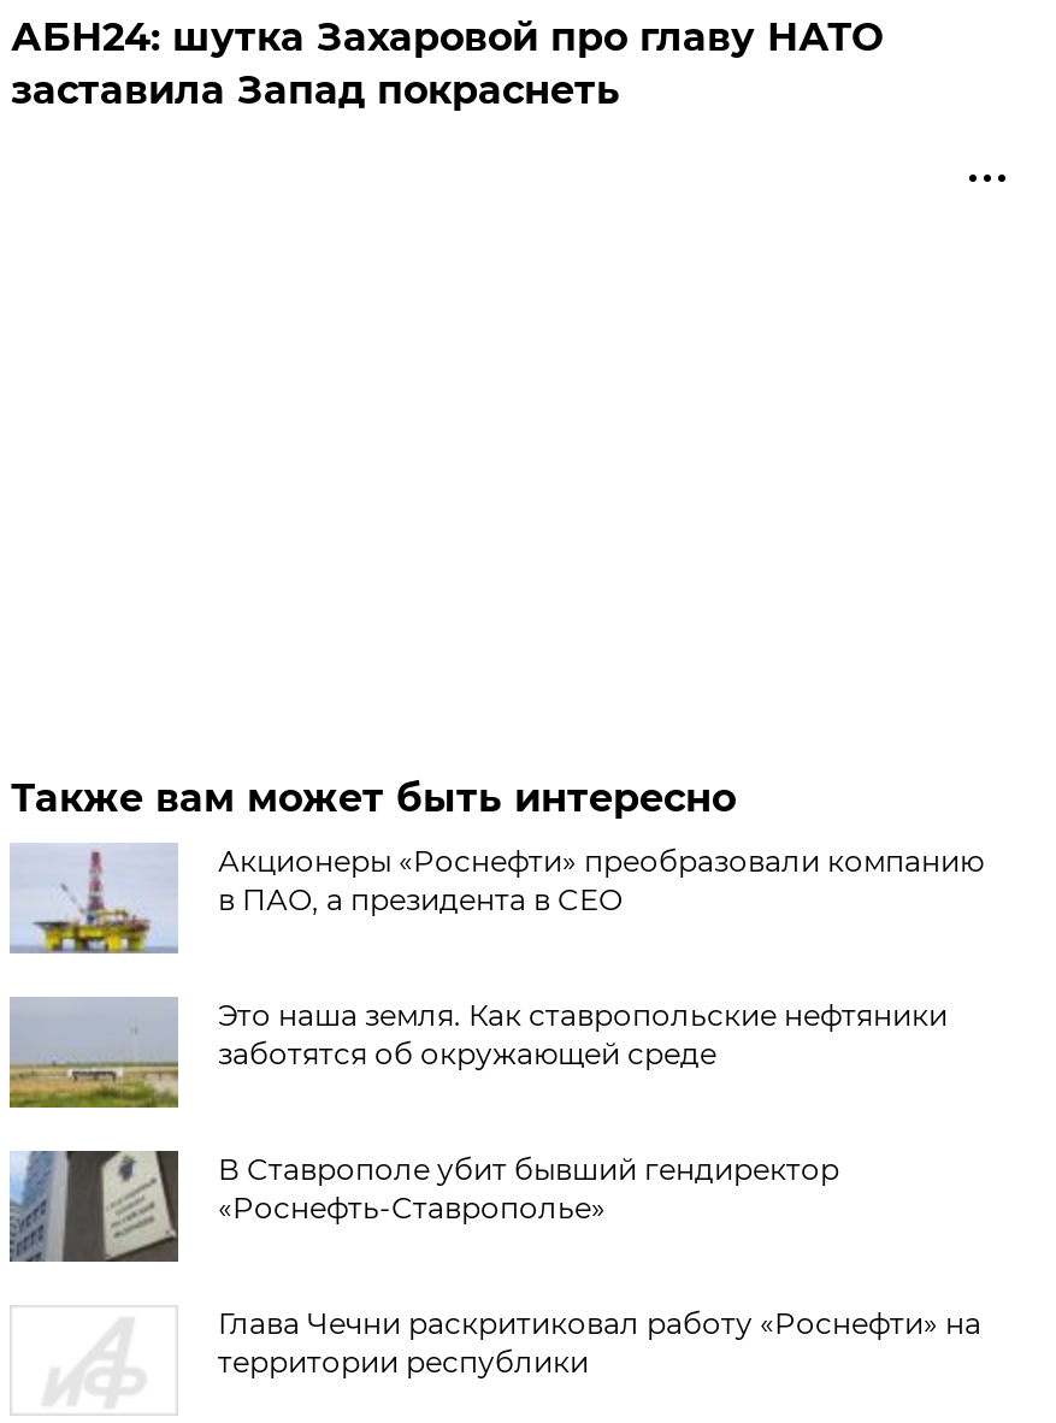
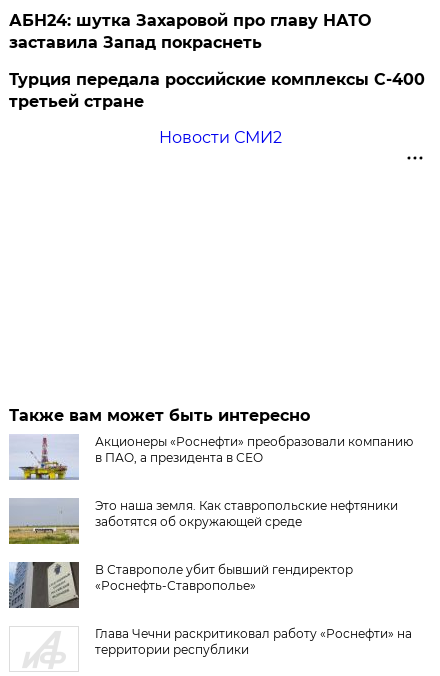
+ Турция передала российские комплексы С-400
+ третьей стране
+ Новости СМИ2
